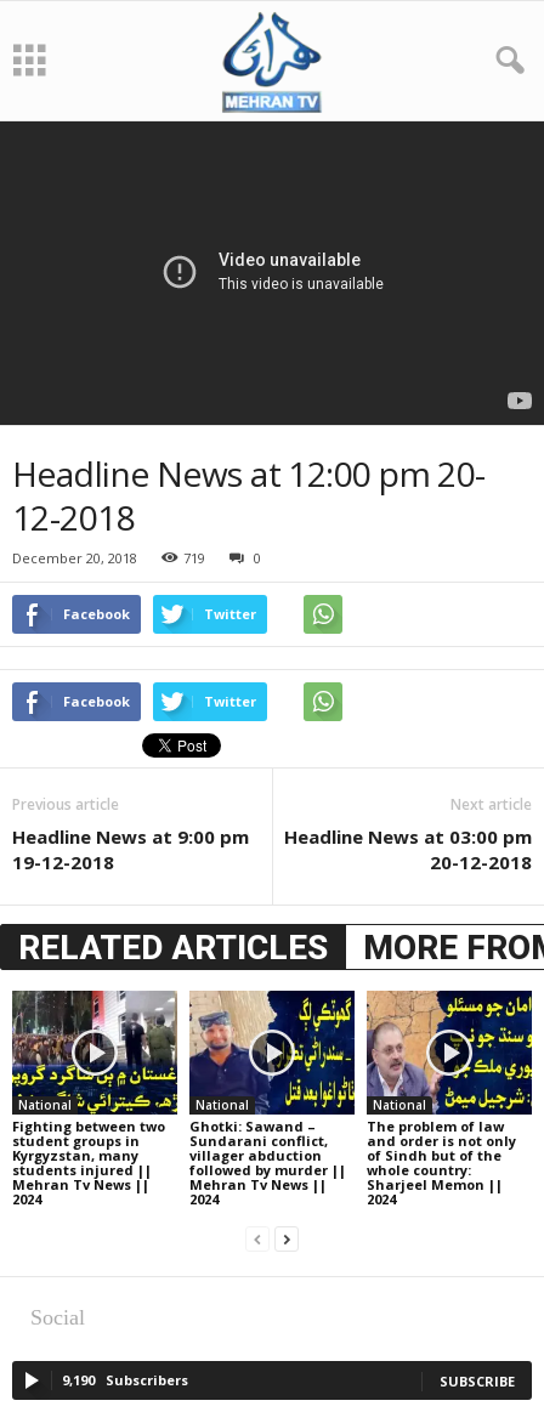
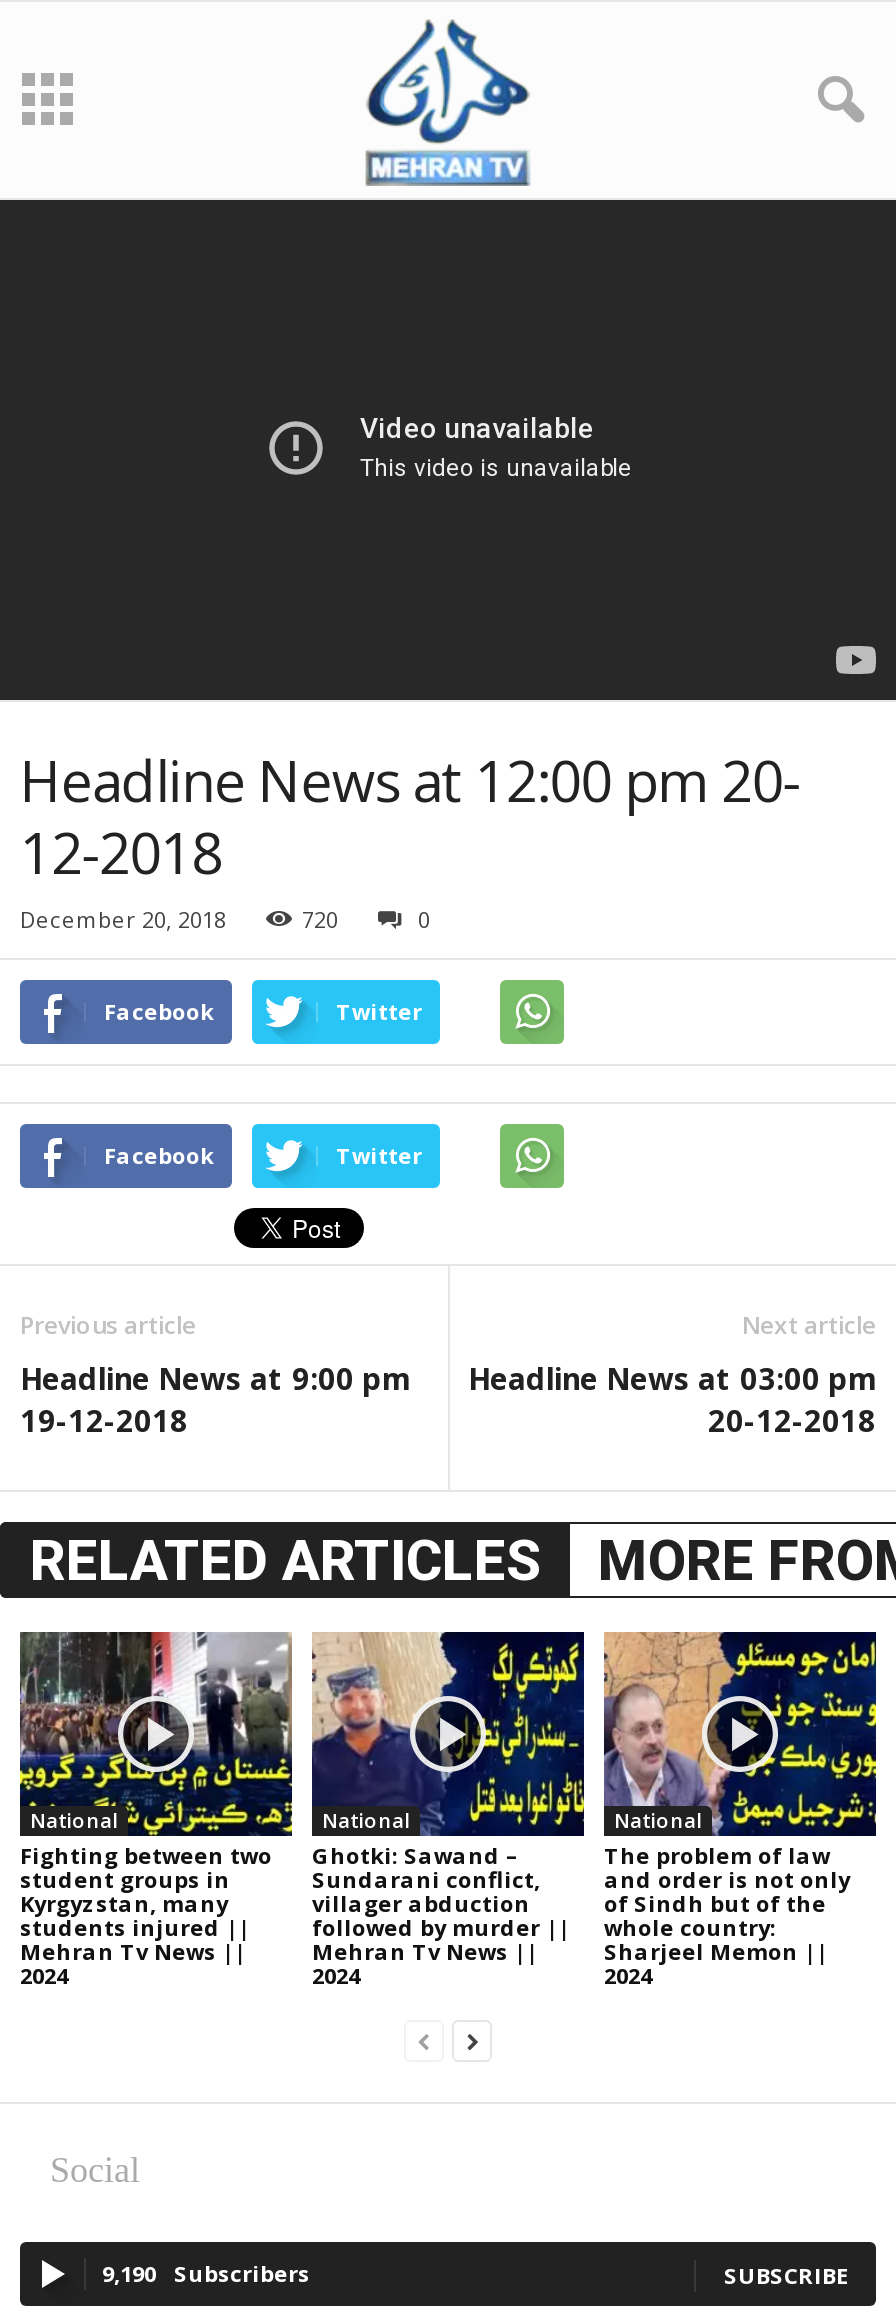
- 719
+ 720
